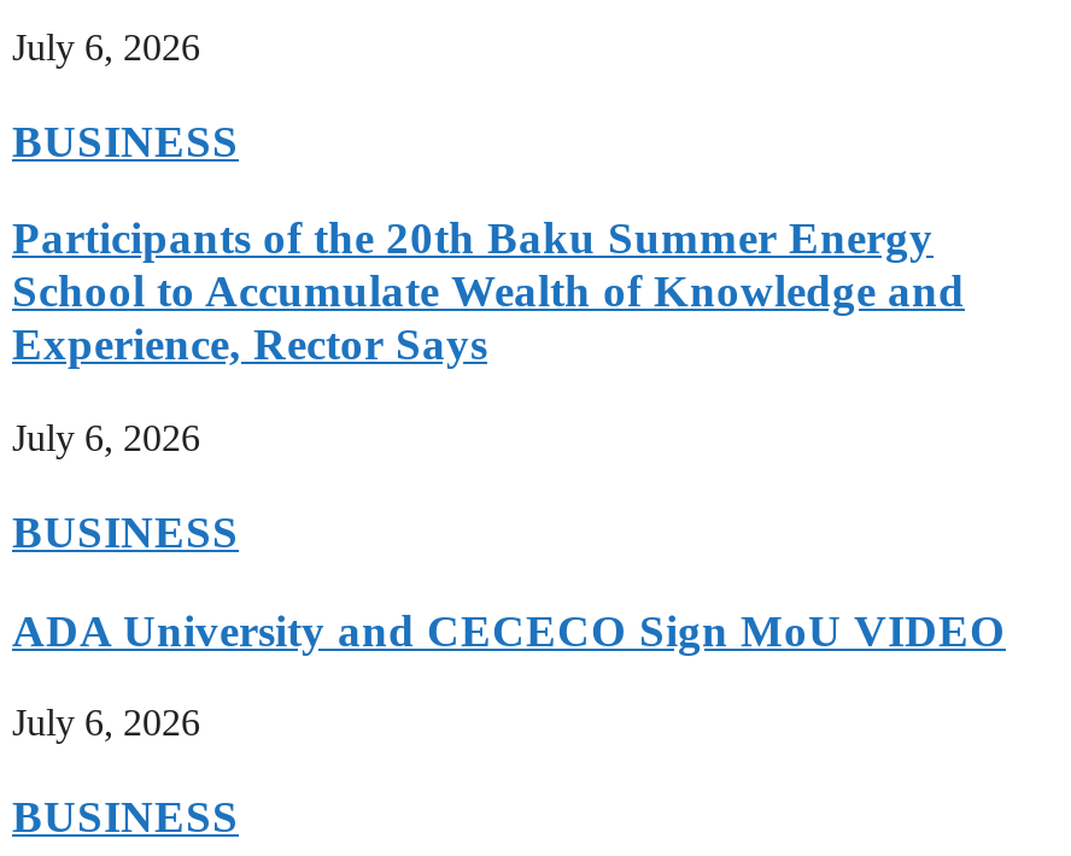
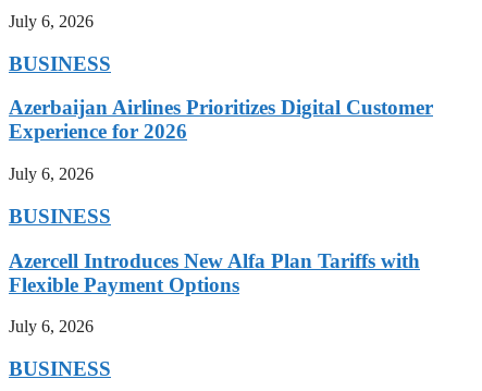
- Participants of the 20th Baku Summer Energy
- School to Accumulate Wealth of Knowledge and
- Experience, Rector Says
+ Azerbaijan Airlines Prioritizes Digital Customer
+ Experience for 2026

moved up: July 6, 2026 | BUSINESS

- ADA University and CECECO Sign MoU VIDEO
+ Azercell Introduces New Alfa Plan Tariffs with
+ Flexible Payment Options
